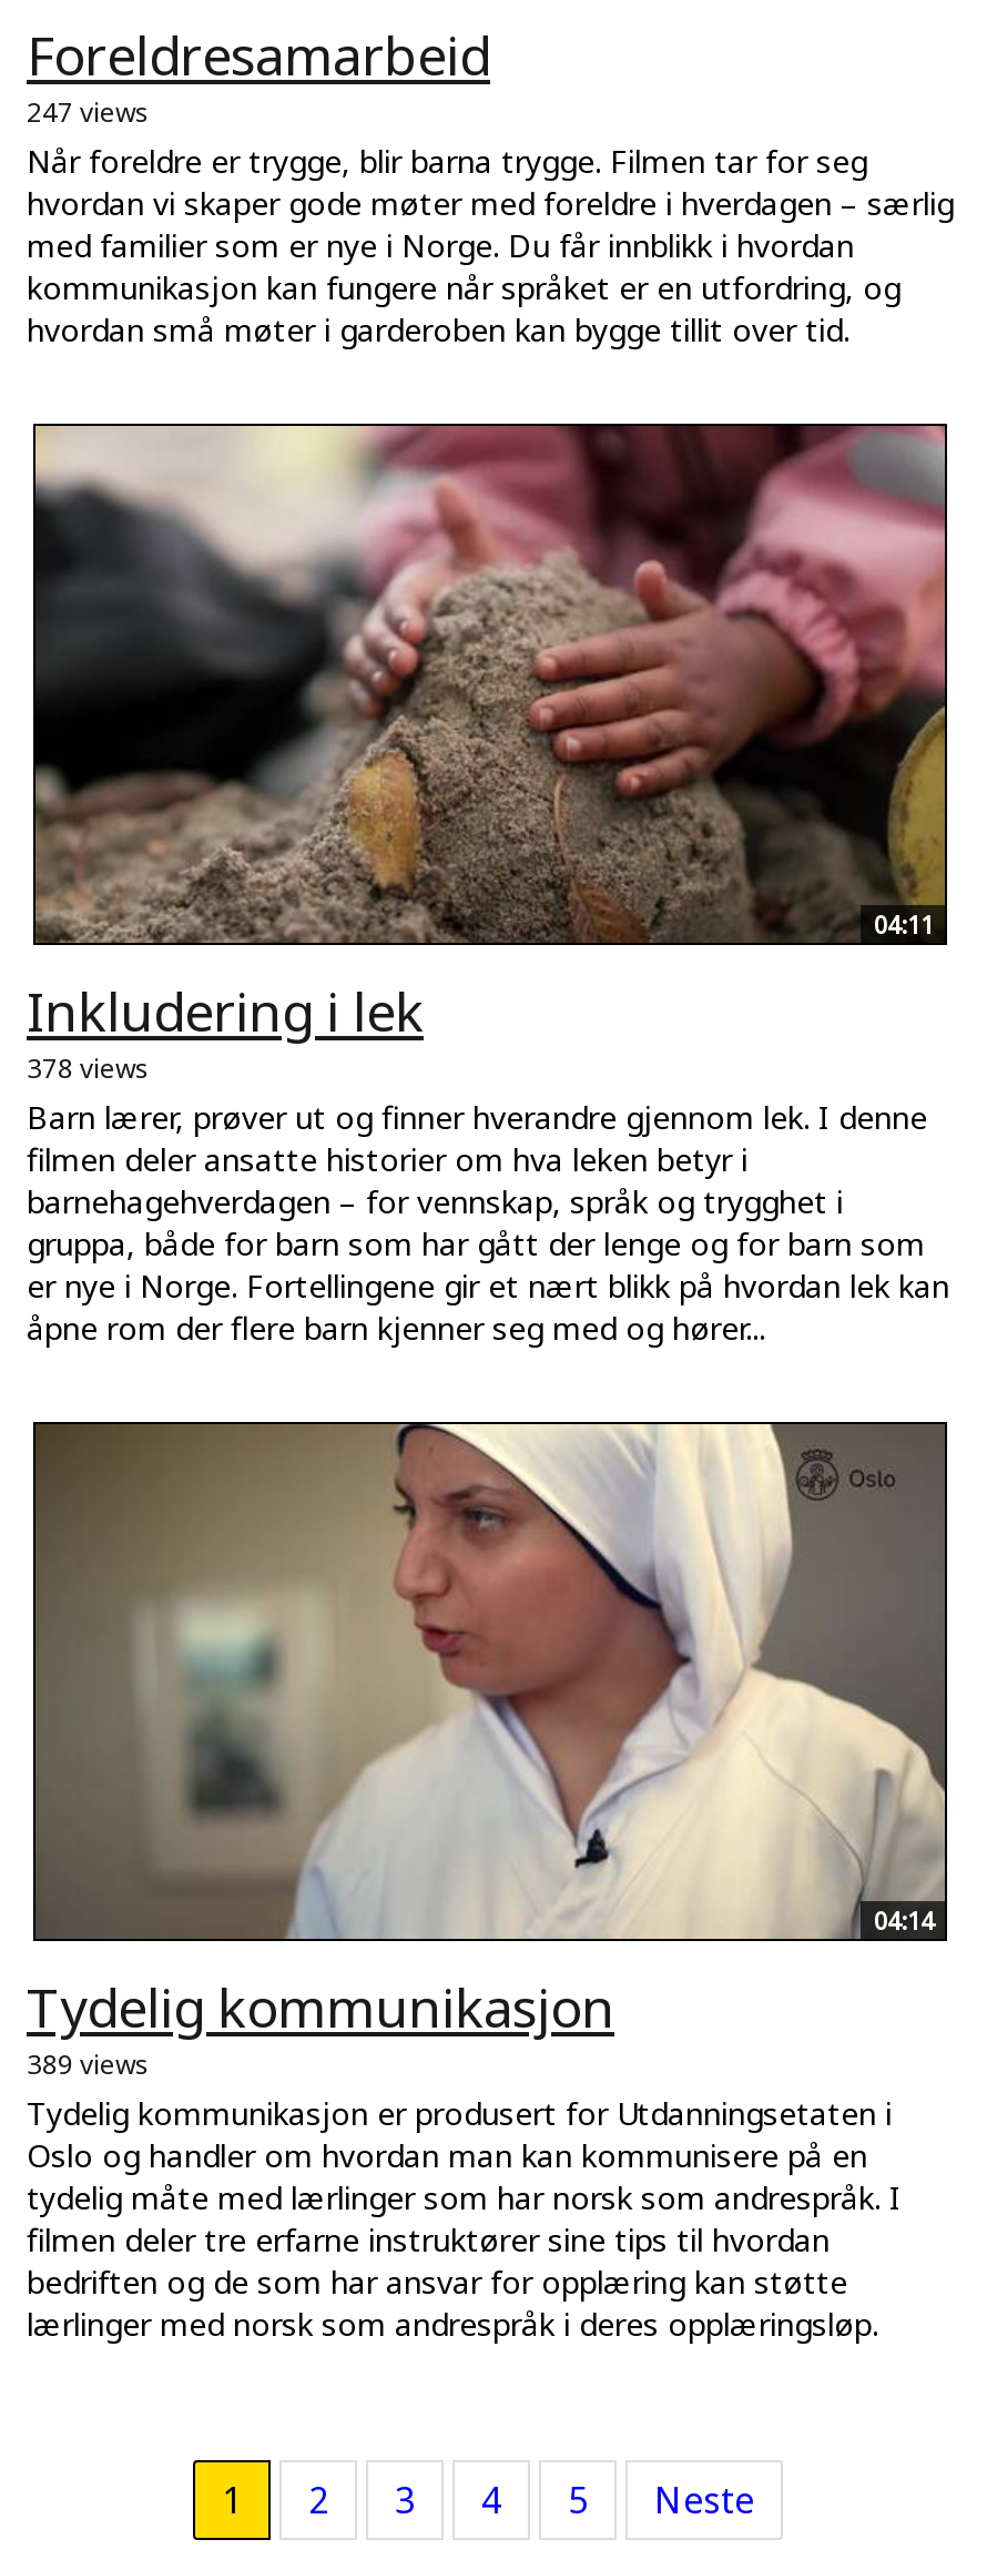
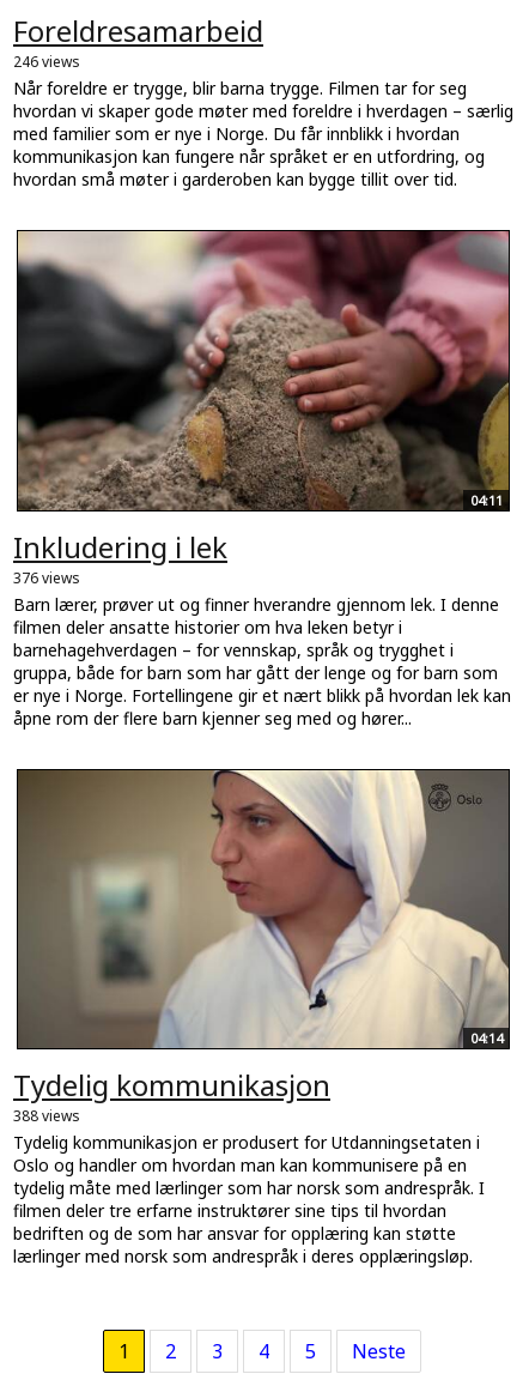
- 247 views
+ 246 views

- 378 views
+ 376 views

- 389 views
+ 388 views
